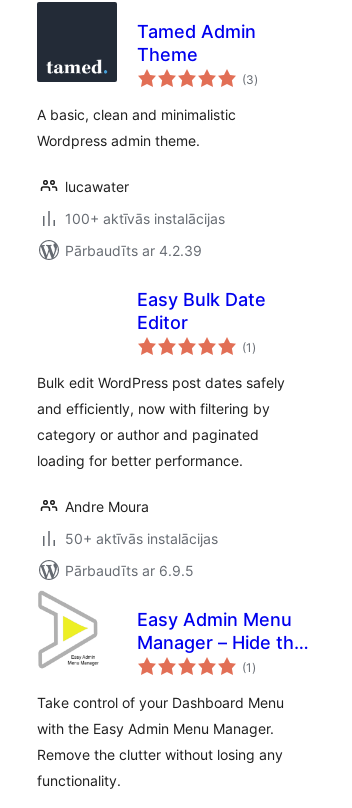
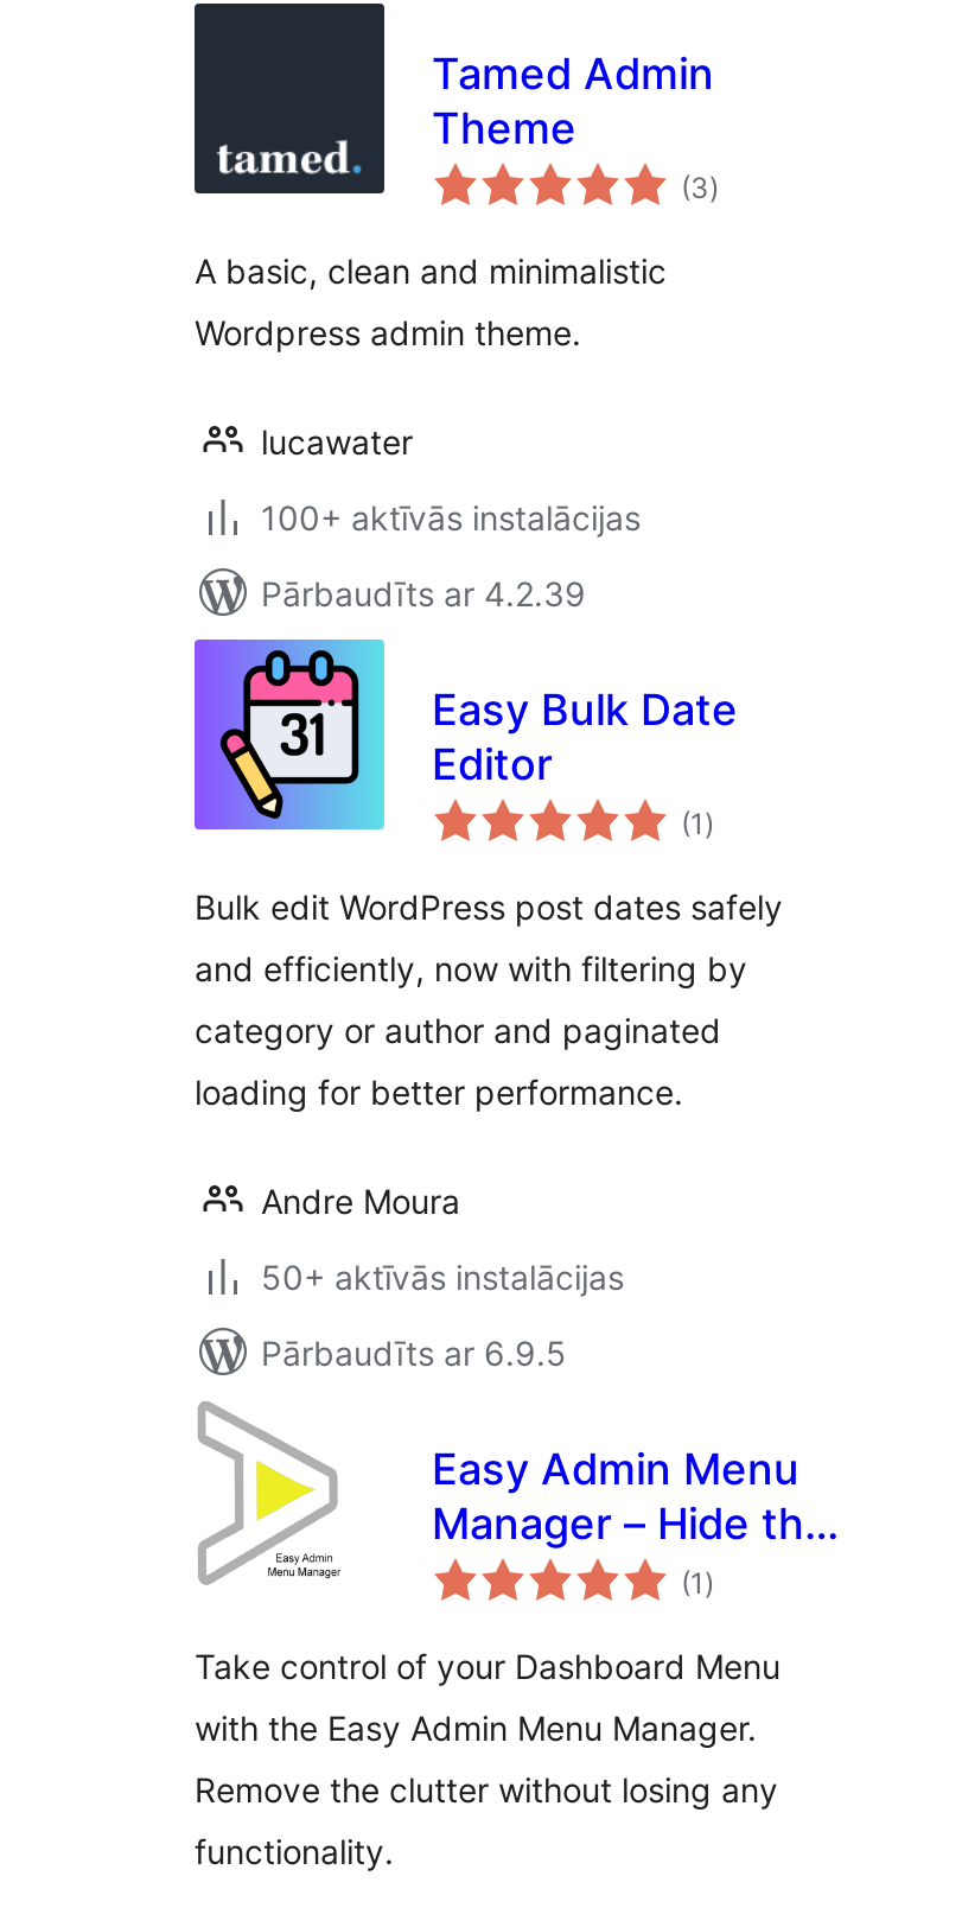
+ [image]
